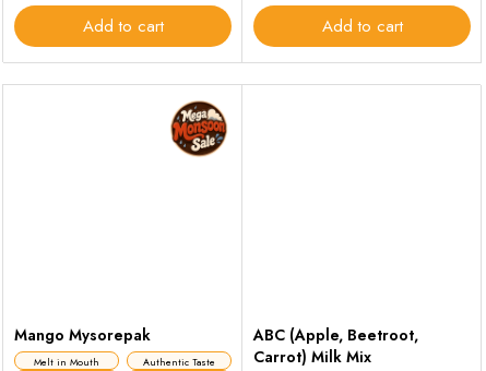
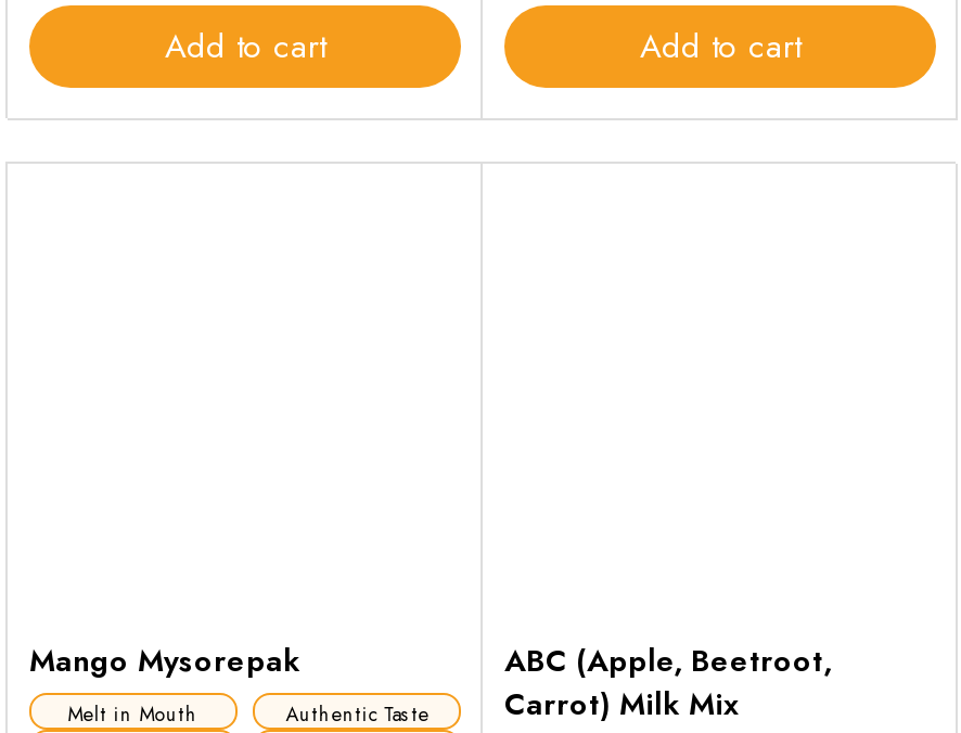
- [image]
